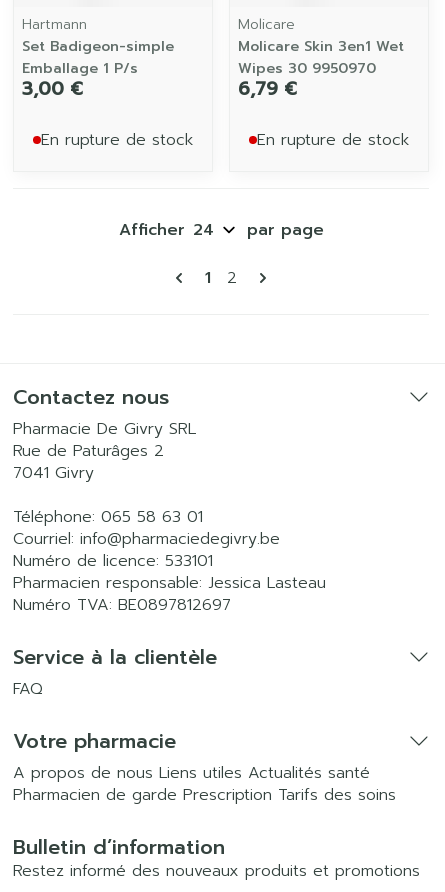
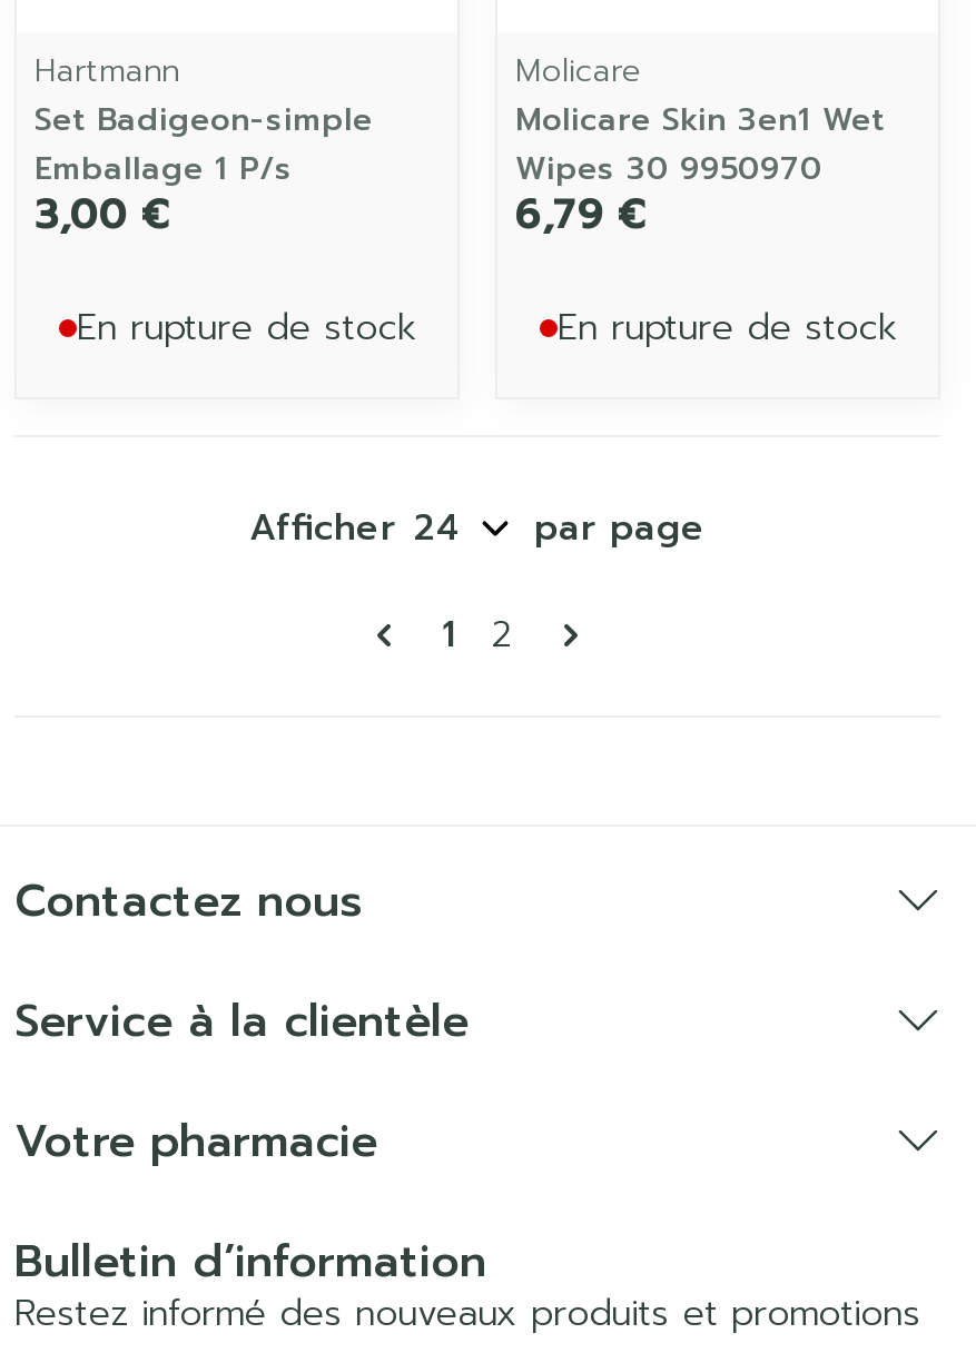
- Pharmacie De Givry SRL
- Rue de Paturâges 2
- 7041 Givry
- Téléphone: 065 58 63 01
- Courriel: info@pharmaciedegivry.be
- Numéro de licence: 533101
- Pharmacien responsable: Jessica Lasteau
- Numéro TVA: BE0897812697

- FAQ

- A propos de nous Liens utiles Actualités santé
- Pharmacien de garde Prescription Tarifs des soins
